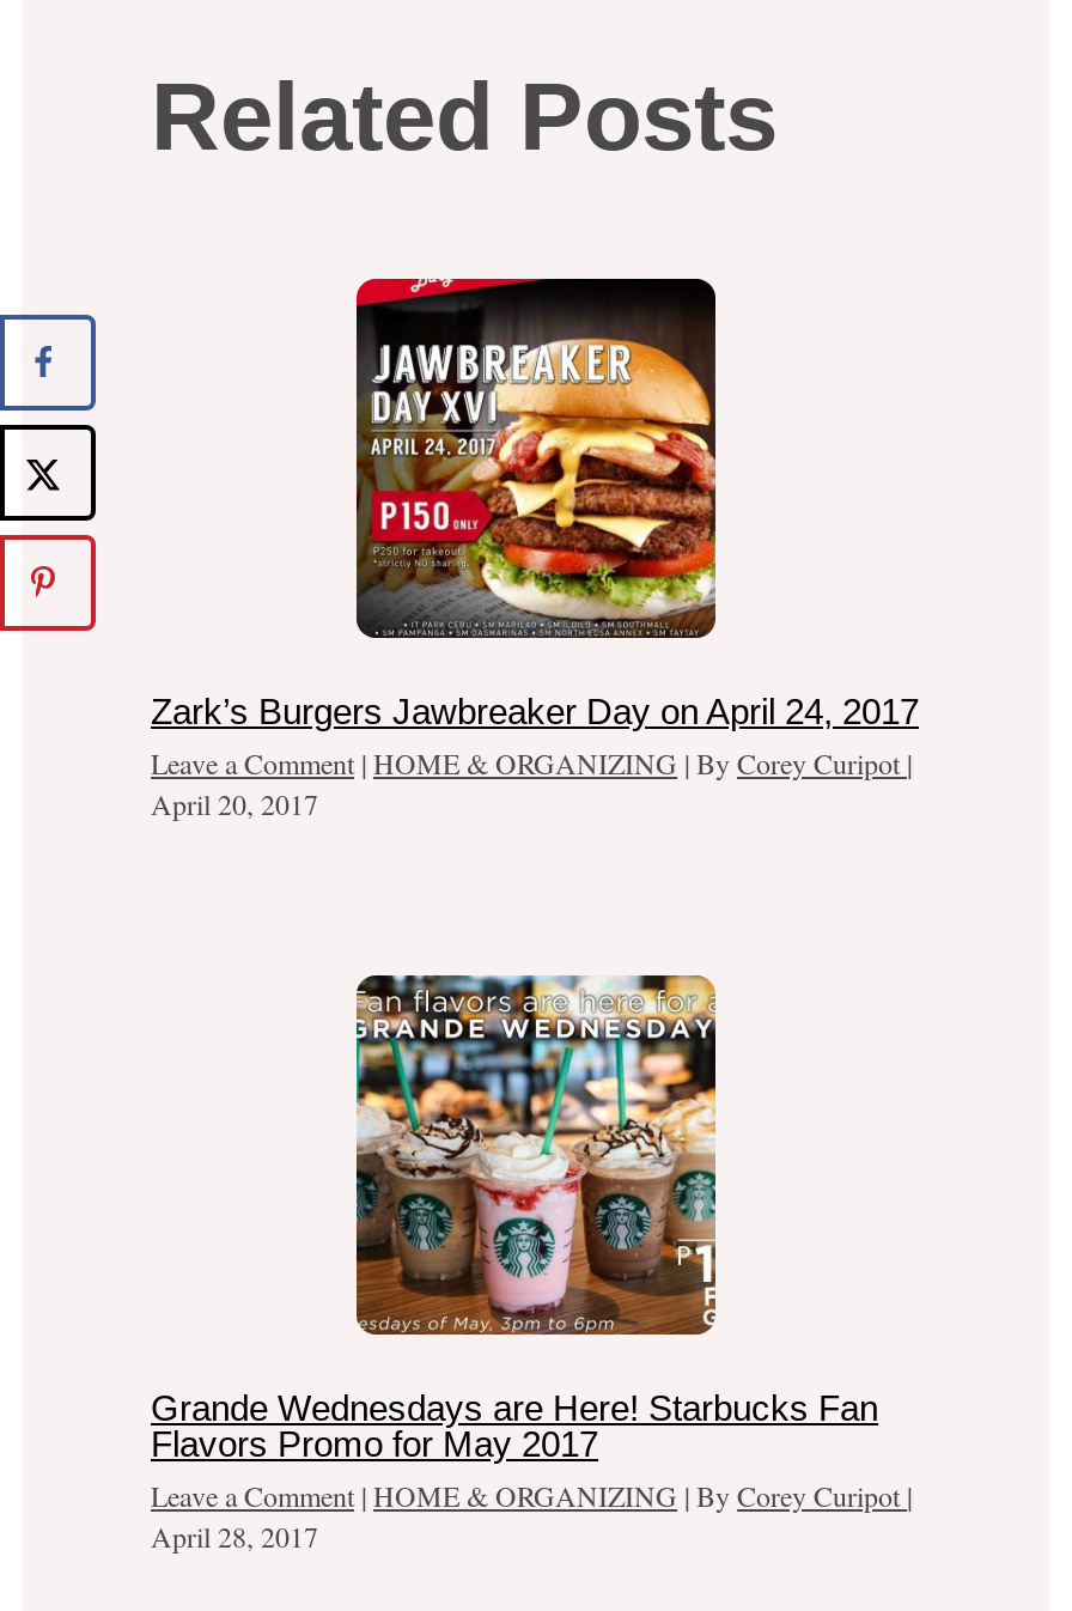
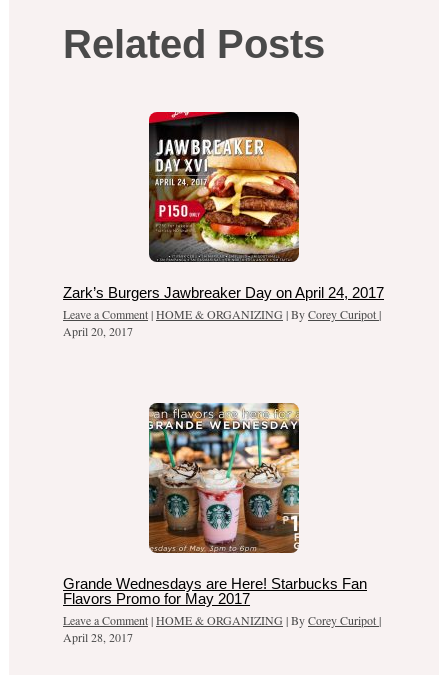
- [image]
